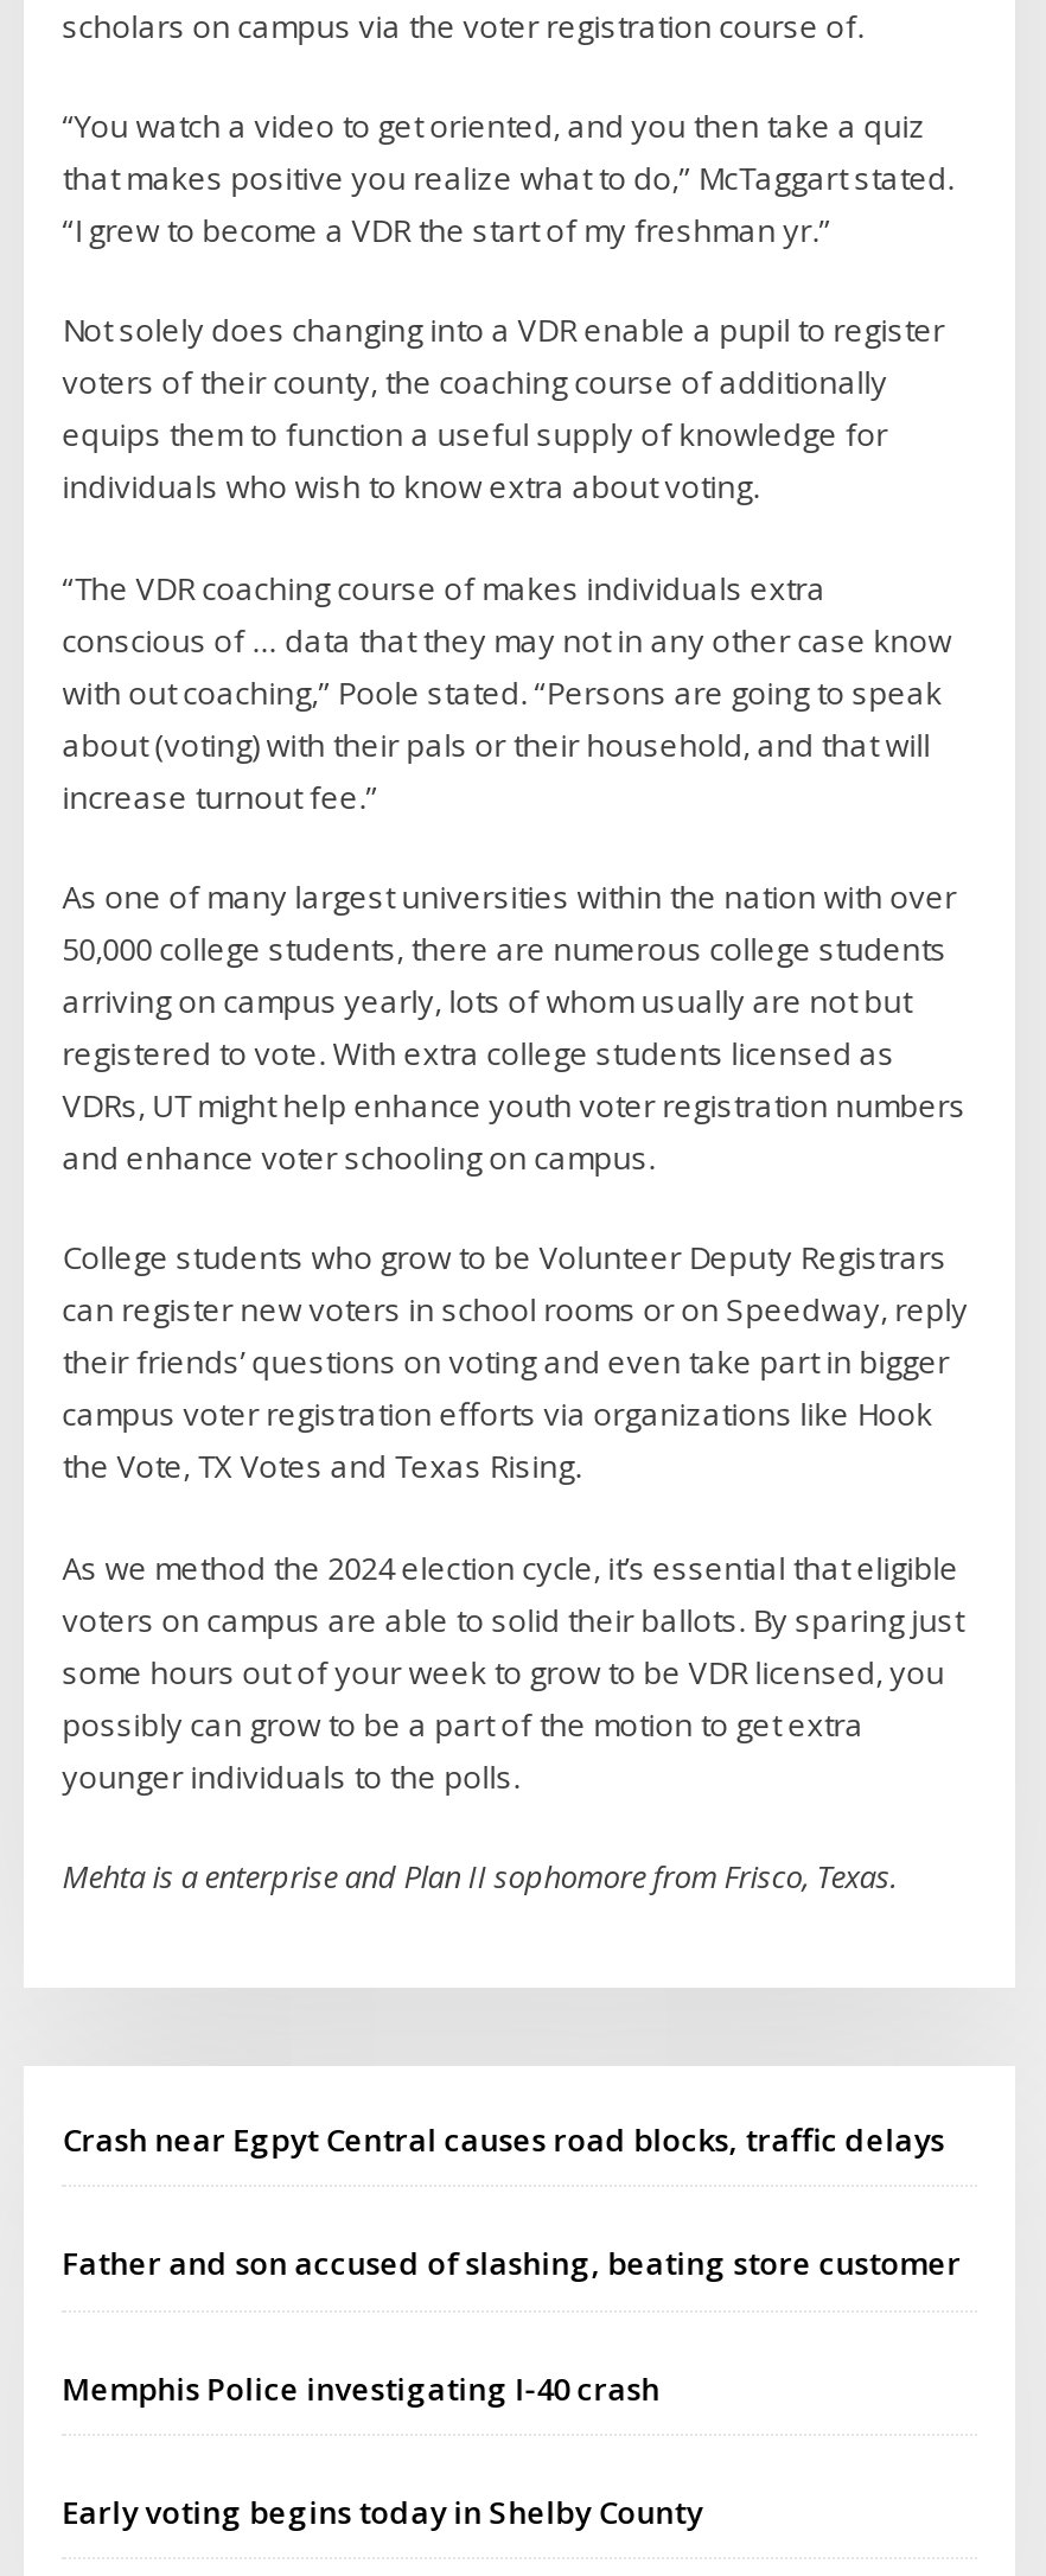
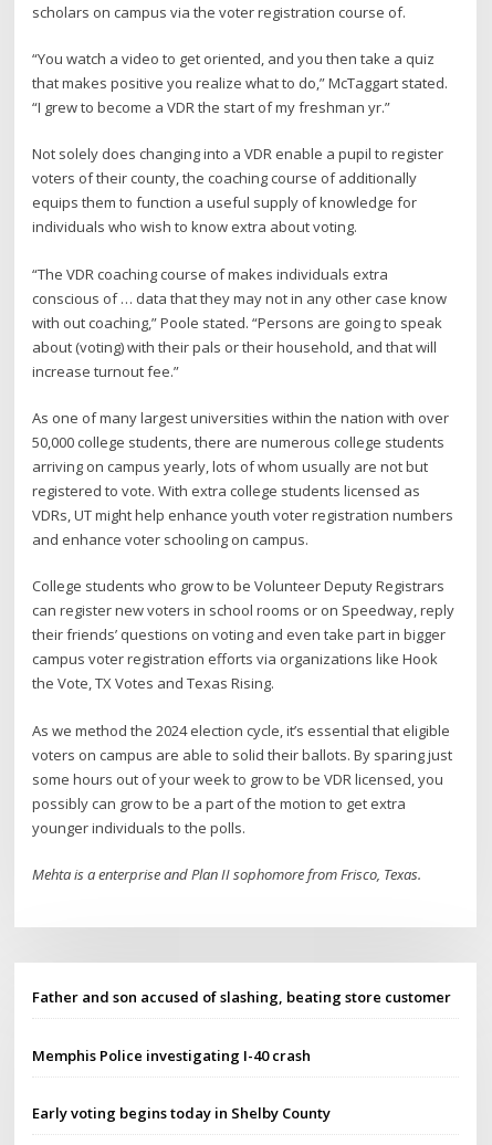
- Crash near Egpyt Central causes road blocks, traffic delays
